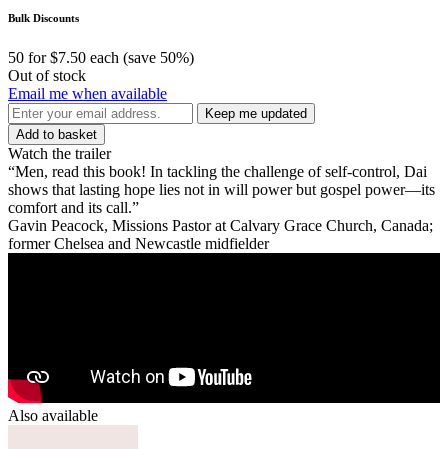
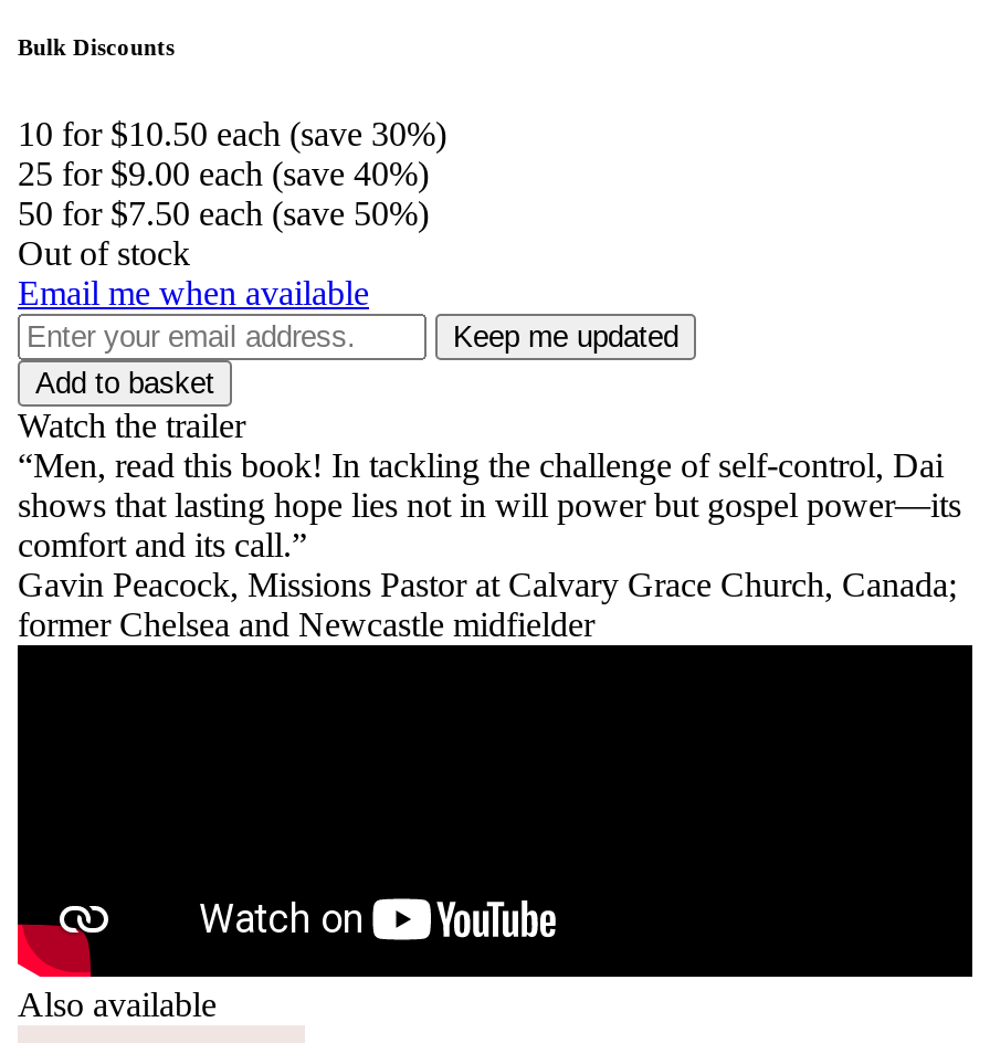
+ 10 for $10.50 each (save 30%)
+ 25 for $9.00 each (save 40%)
